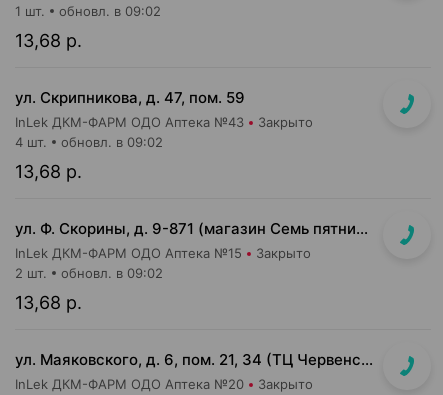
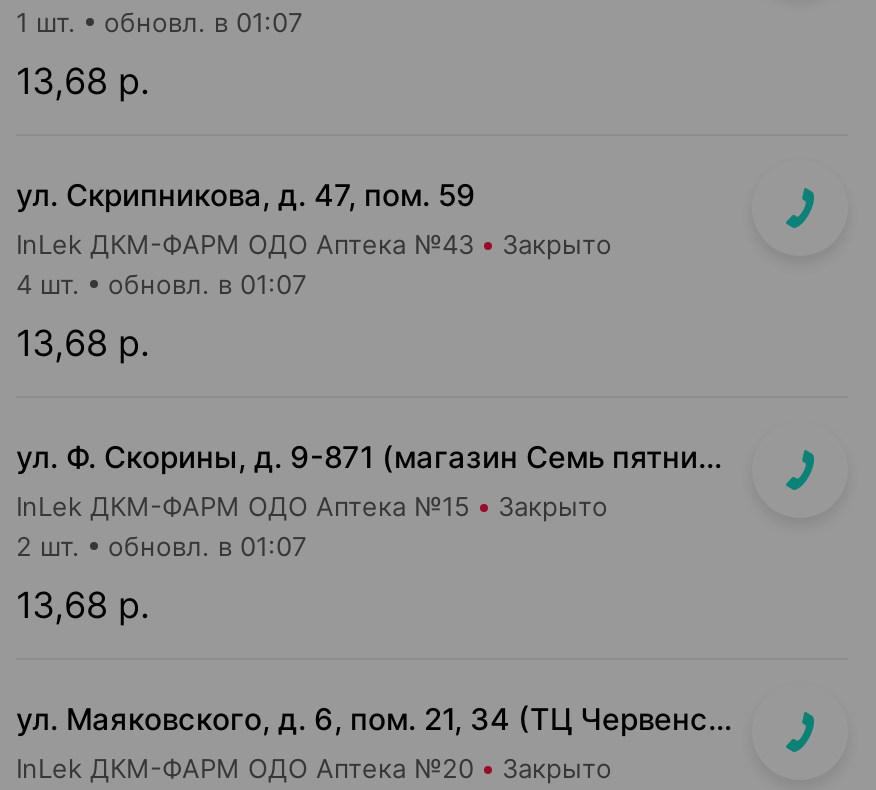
- 1 шт. обновл. в 09:02
+ 1 шт. обновл. в 01:07

- 4 шт. обновл. в 09:02
+ 4 шт. обновл. в 01:07

- 2 шт. обновл. в 09:02
+ 2 шт. обновл. в 01:07
